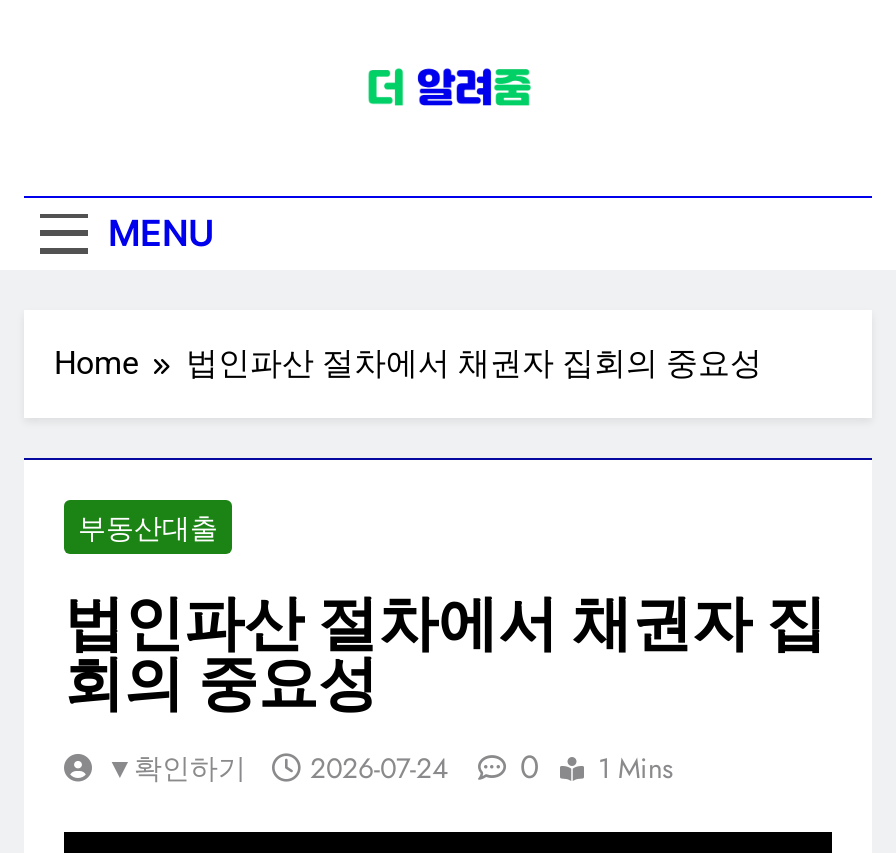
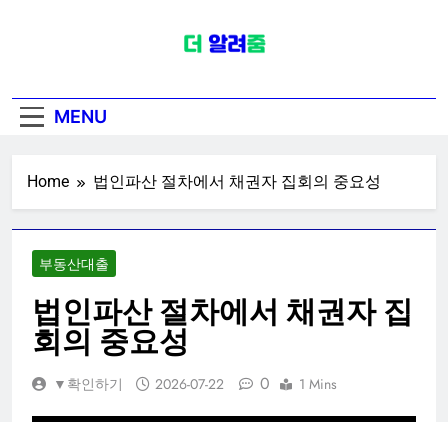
- 2026-07-24
+ 2026-07-22
